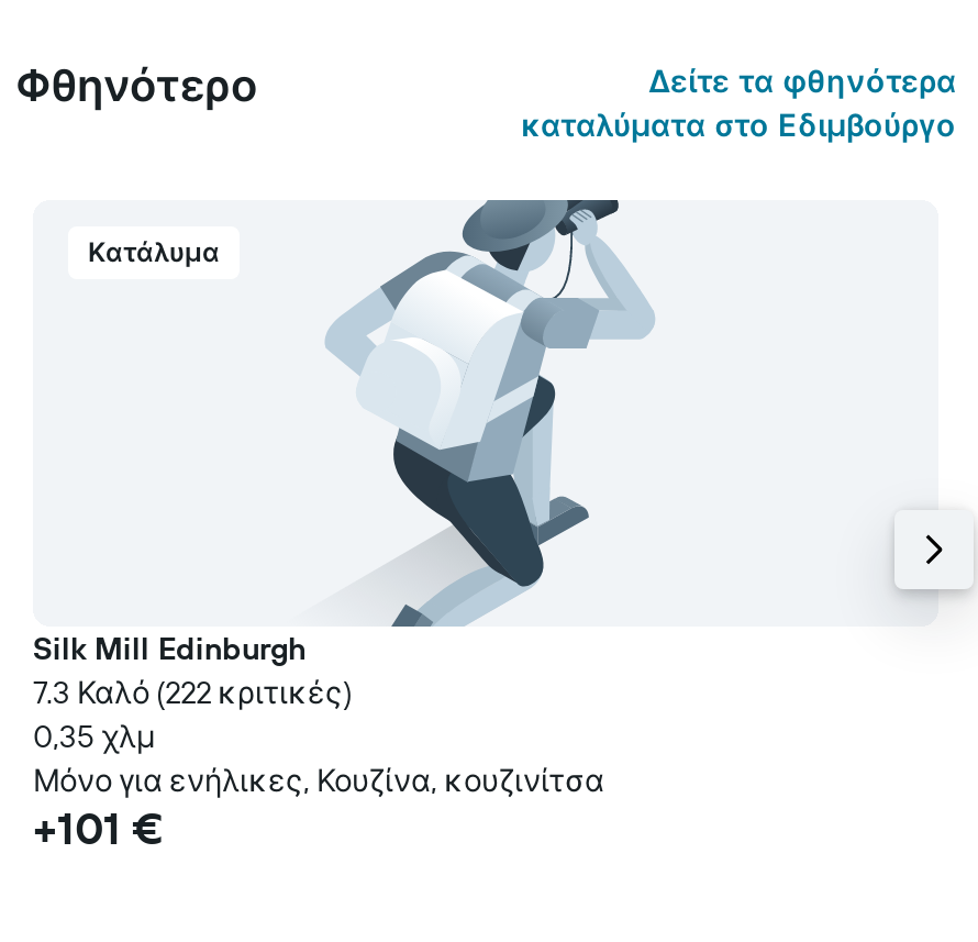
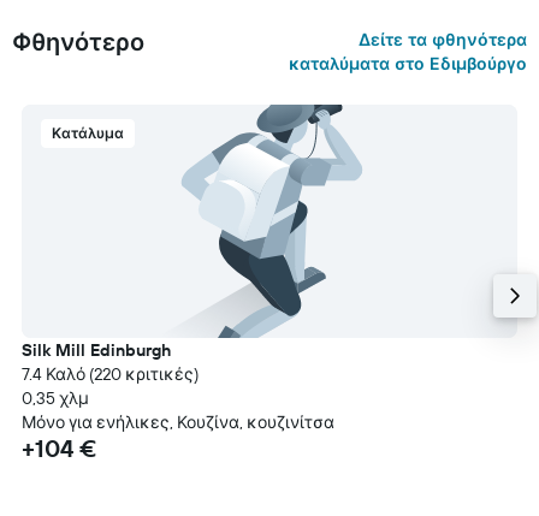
- 7.3 Καλό (222 κριτικές)
+ 7.4 Καλό (220 κριτικές)

- +101 €
+ +104 €
